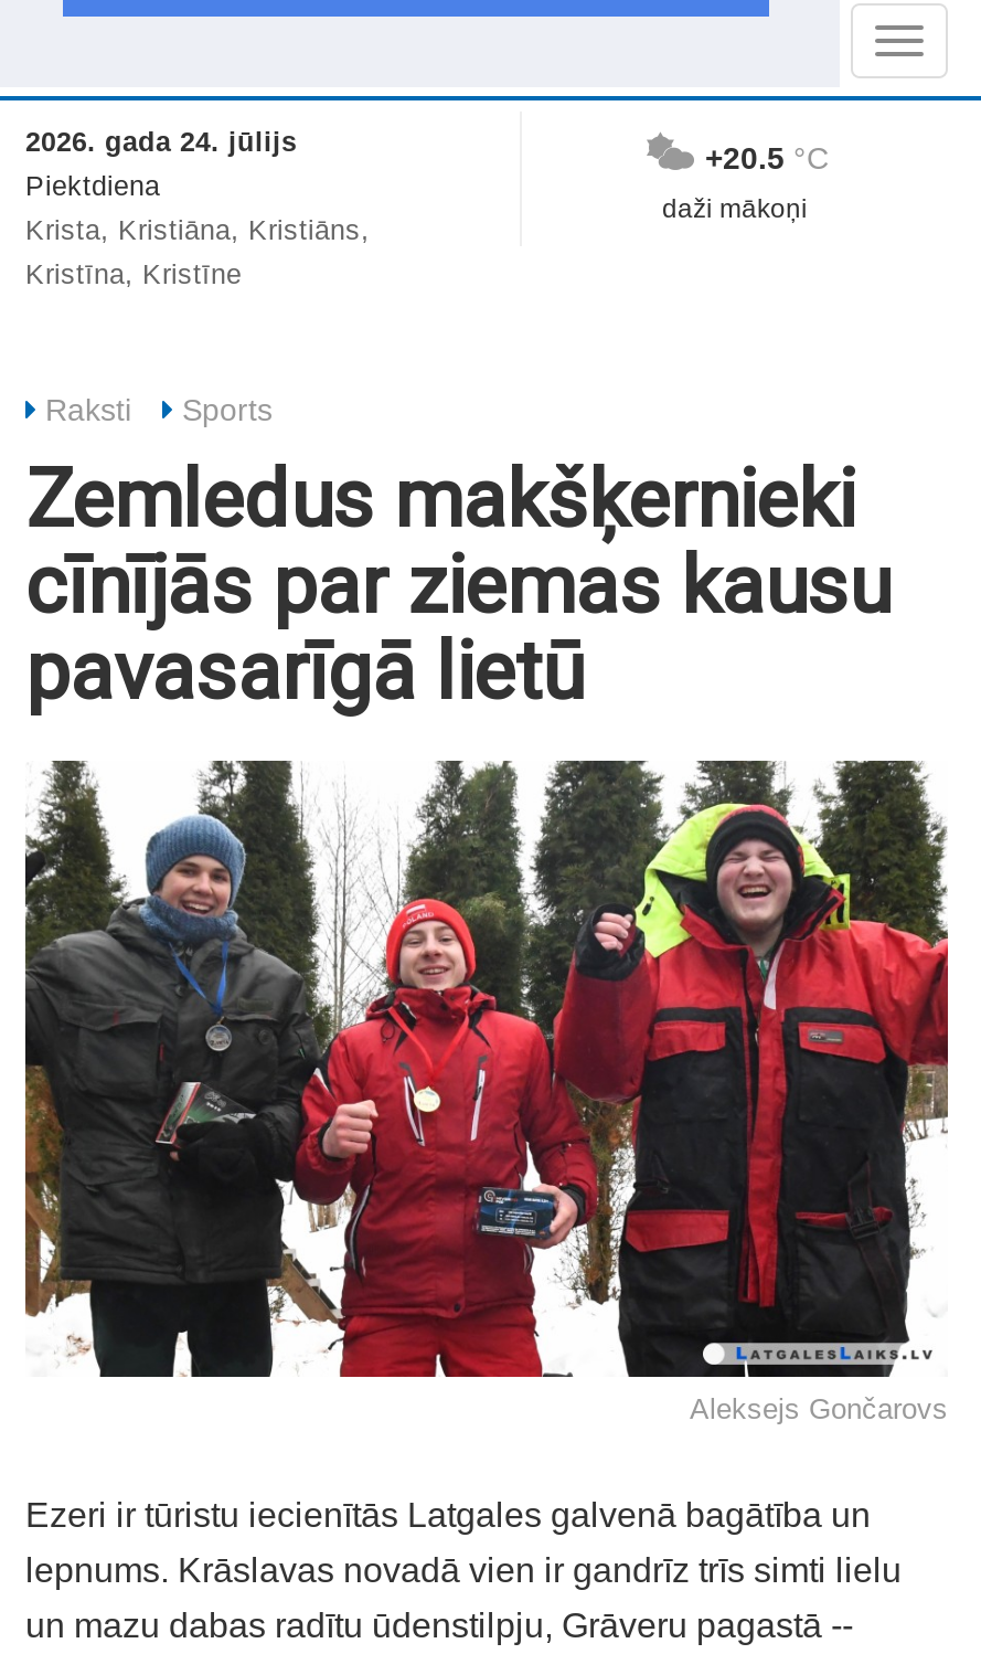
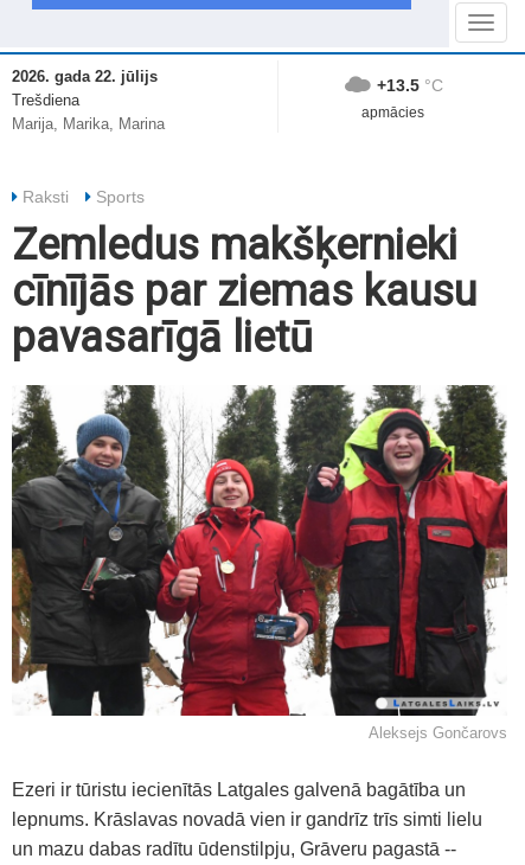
- 2026. gada 24. jūlijs
- Piektdiena
- Krista, Kristiāna, Kristiāns,
- Kristīna, Kristīne
+ 2026. gada 22. jūlijs
+ Trešdiena
+ Marija, Marika, Marina

- +20.5 °C
+ +13.5 °C

- daži mākoņi
+ apmācies
